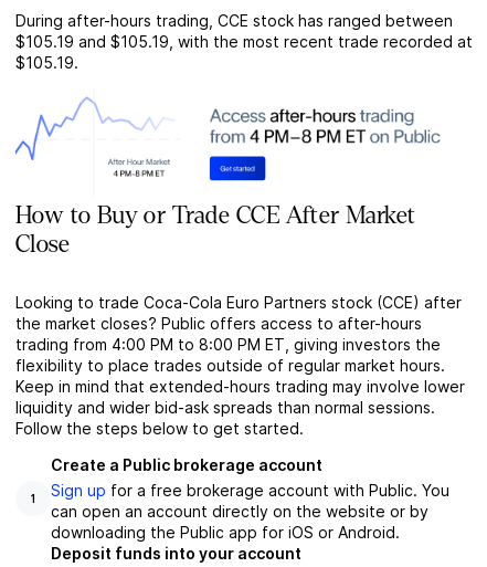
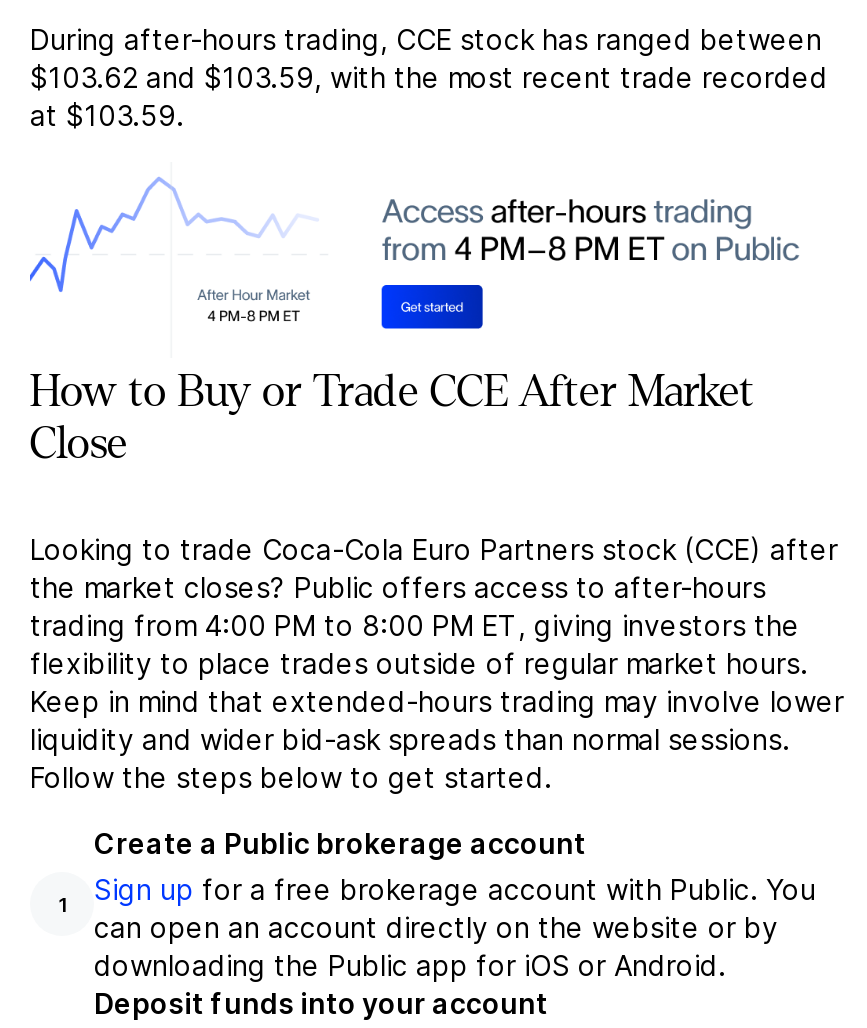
- $105.19 and $105.19, with the most recent trade recorded at
- $105.19.
+ $103.62 and $103.59, with the most recent trade recorded
+ at $103.59.
